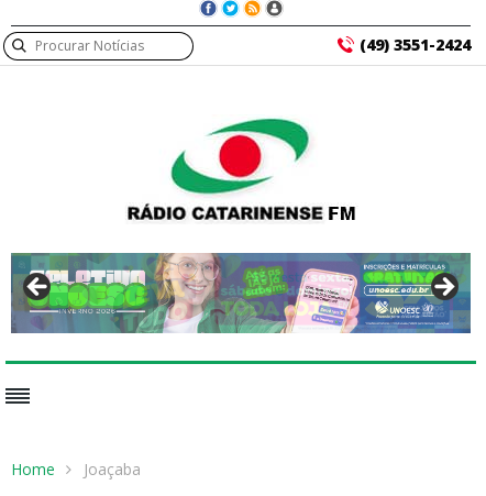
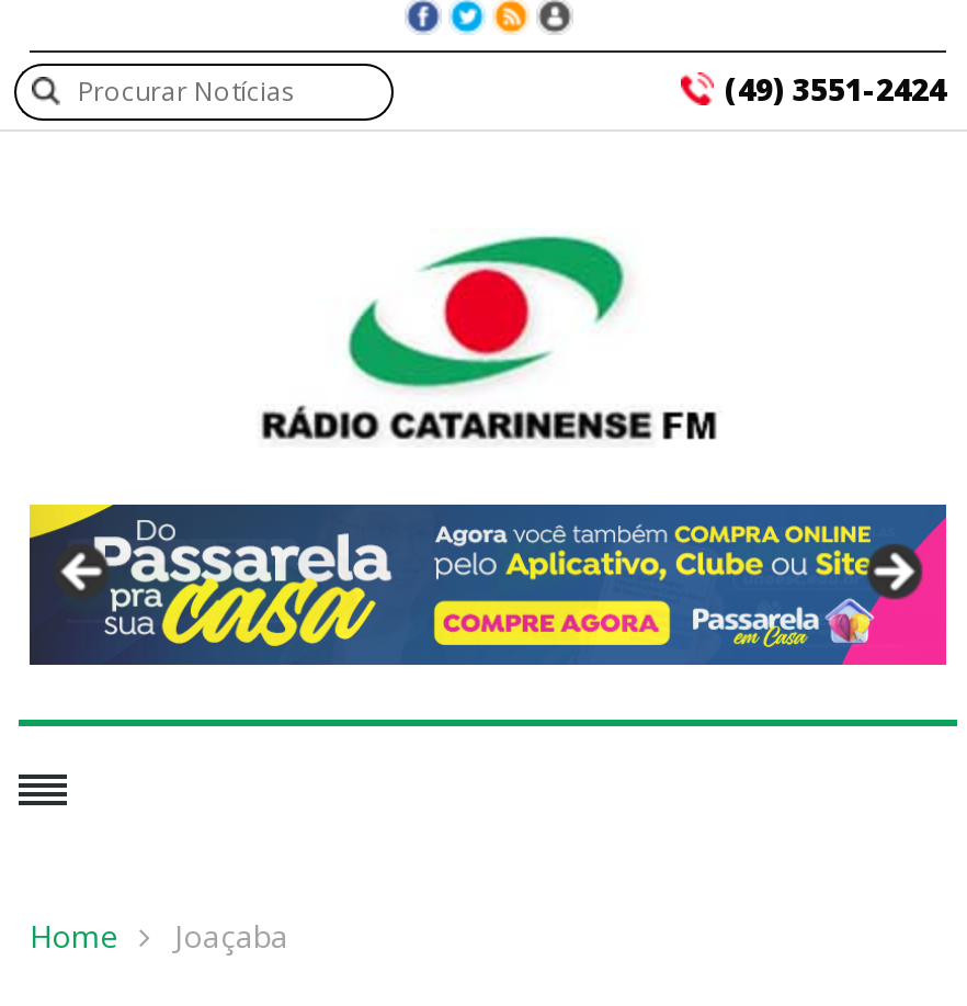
- [image]
+ [image]
